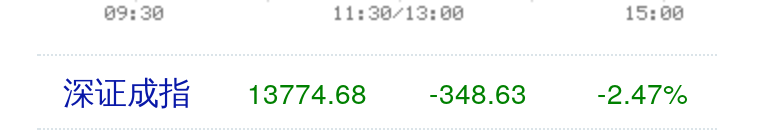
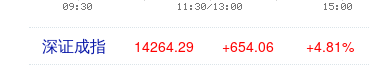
- 13774.68
+ 14264.29

- -348.63
+ +654.06

- -2.47%
+ +4.81%
